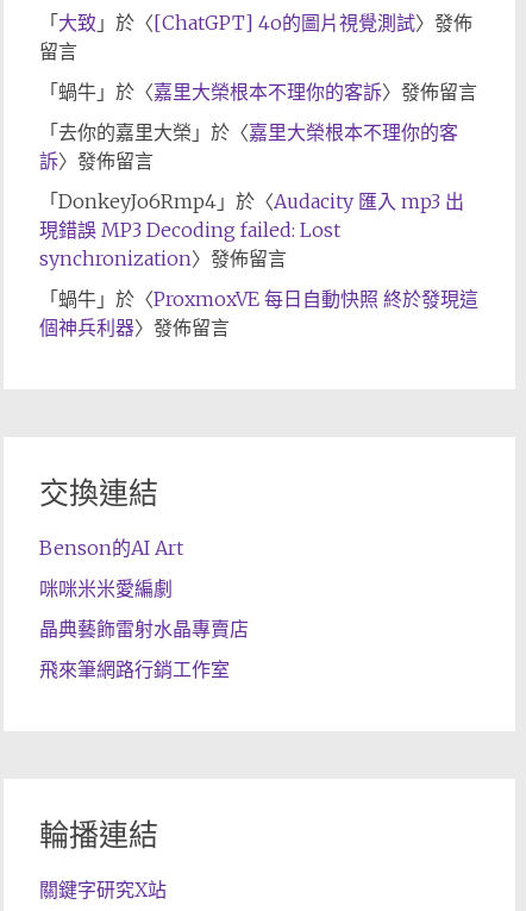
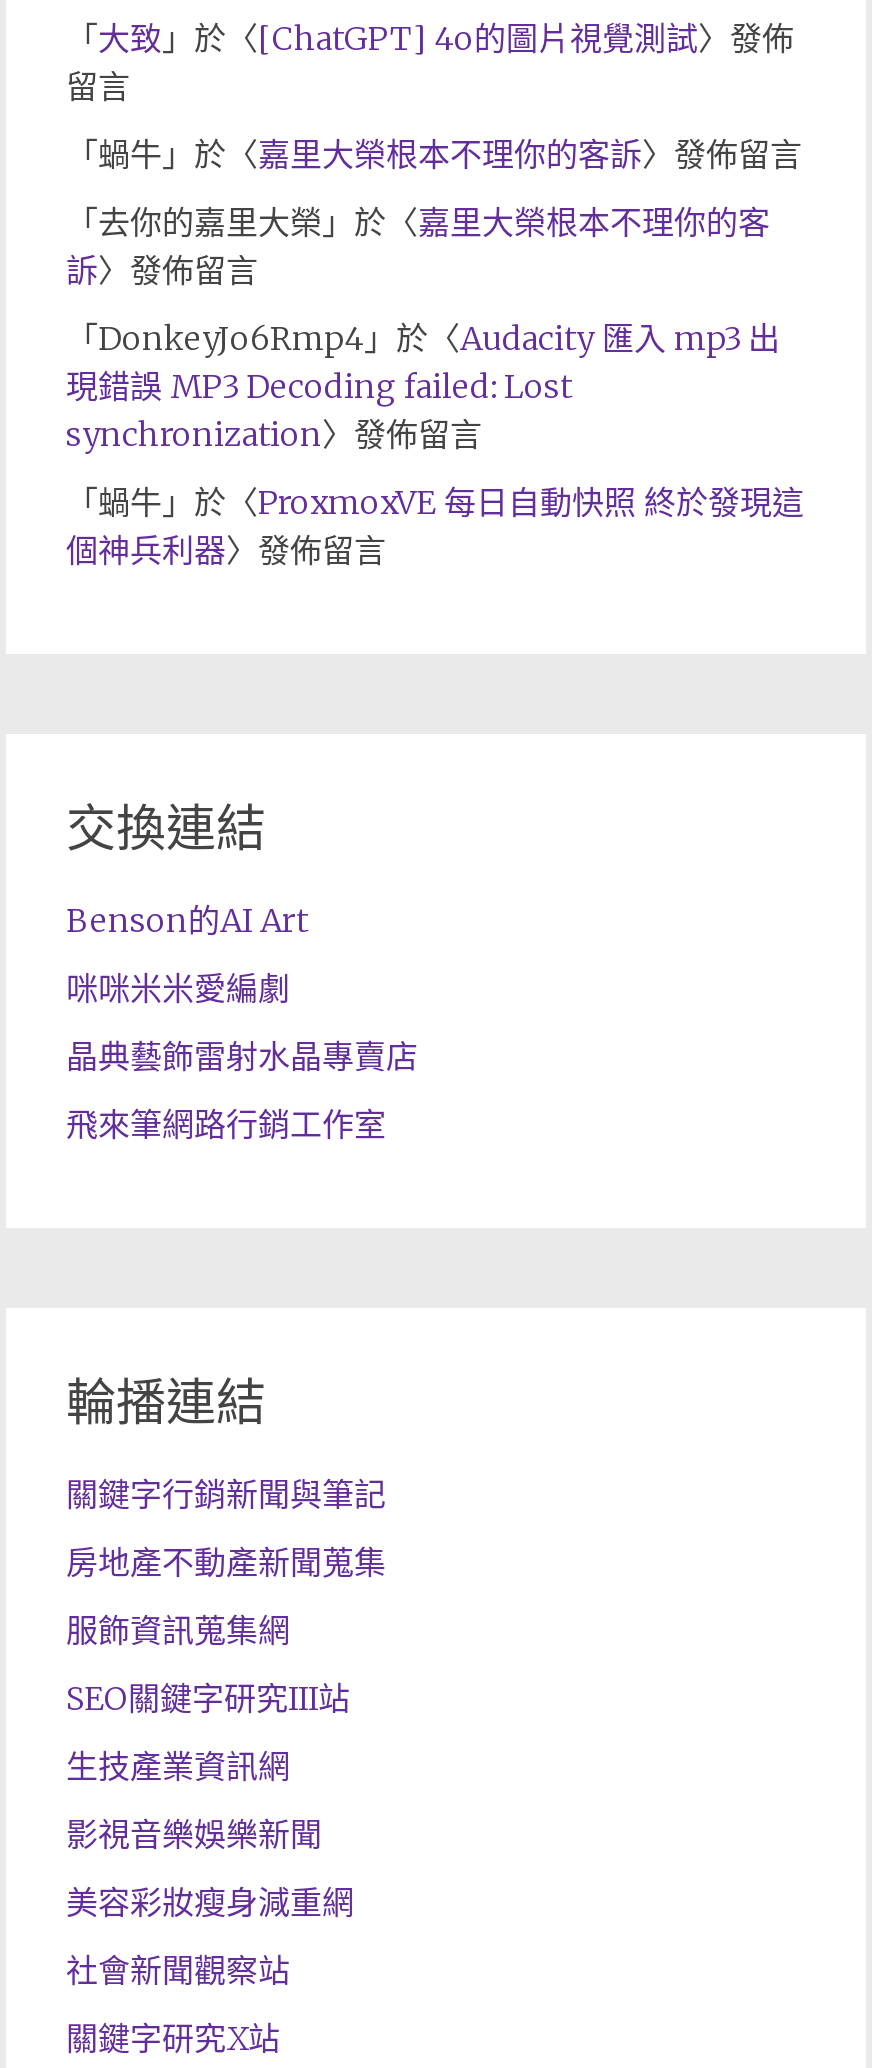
+ 關鍵字行銷新聞與筆記
+ 房地產不動產新聞蒐集
+ 服飾資訊蒐集網
+ SEO關鍵字研究III站
+ 生技產業資訊網
+ 影視音樂娛樂新聞
+ 美容彩妝瘦身減重網
+ 社會新聞觀察站
